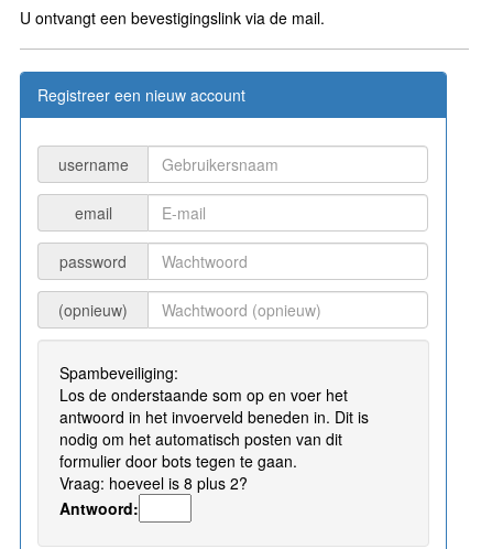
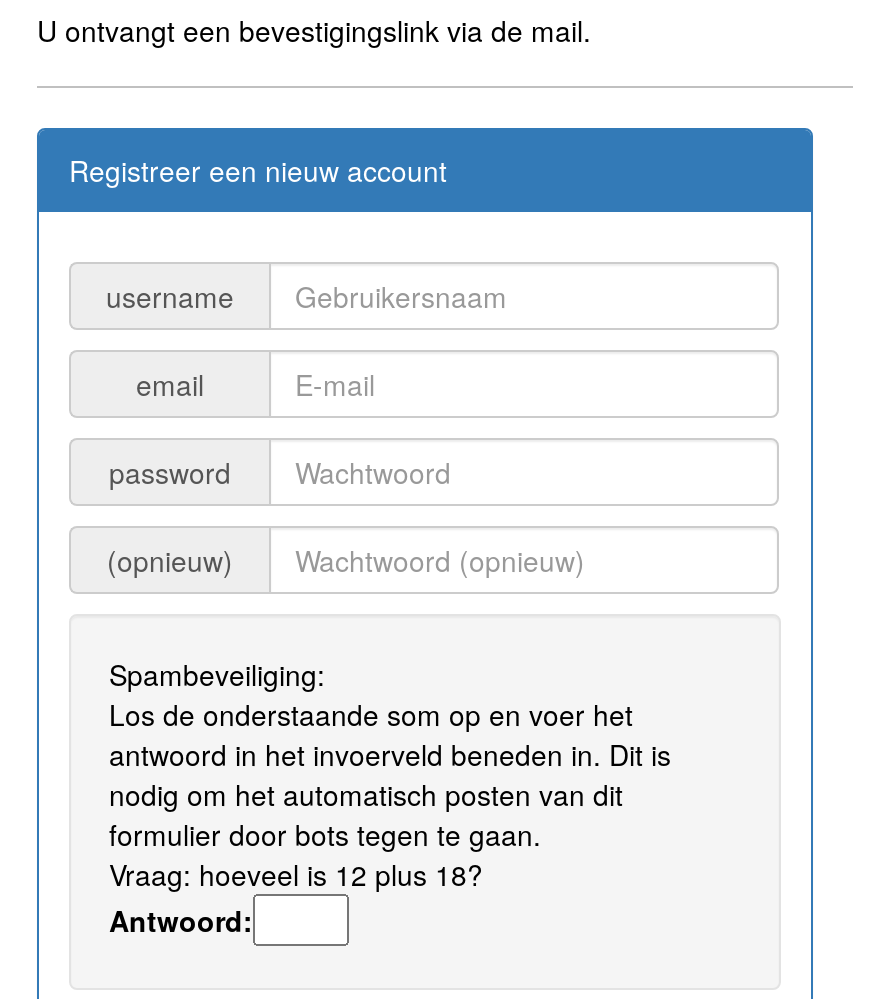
- Vraag: hoeveel is 8 plus 2?
+ Vraag: hoeveel is 12 plus 18?
